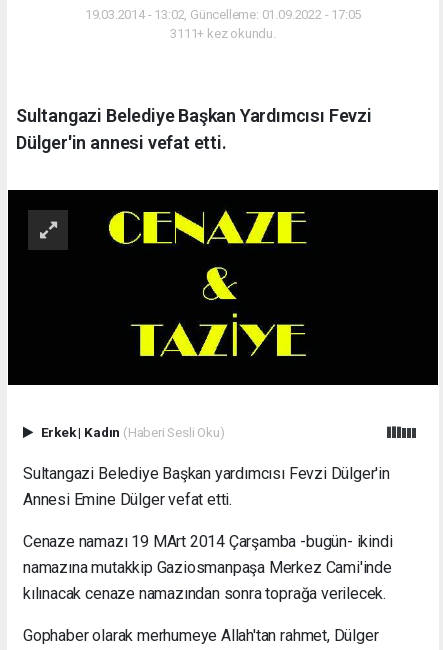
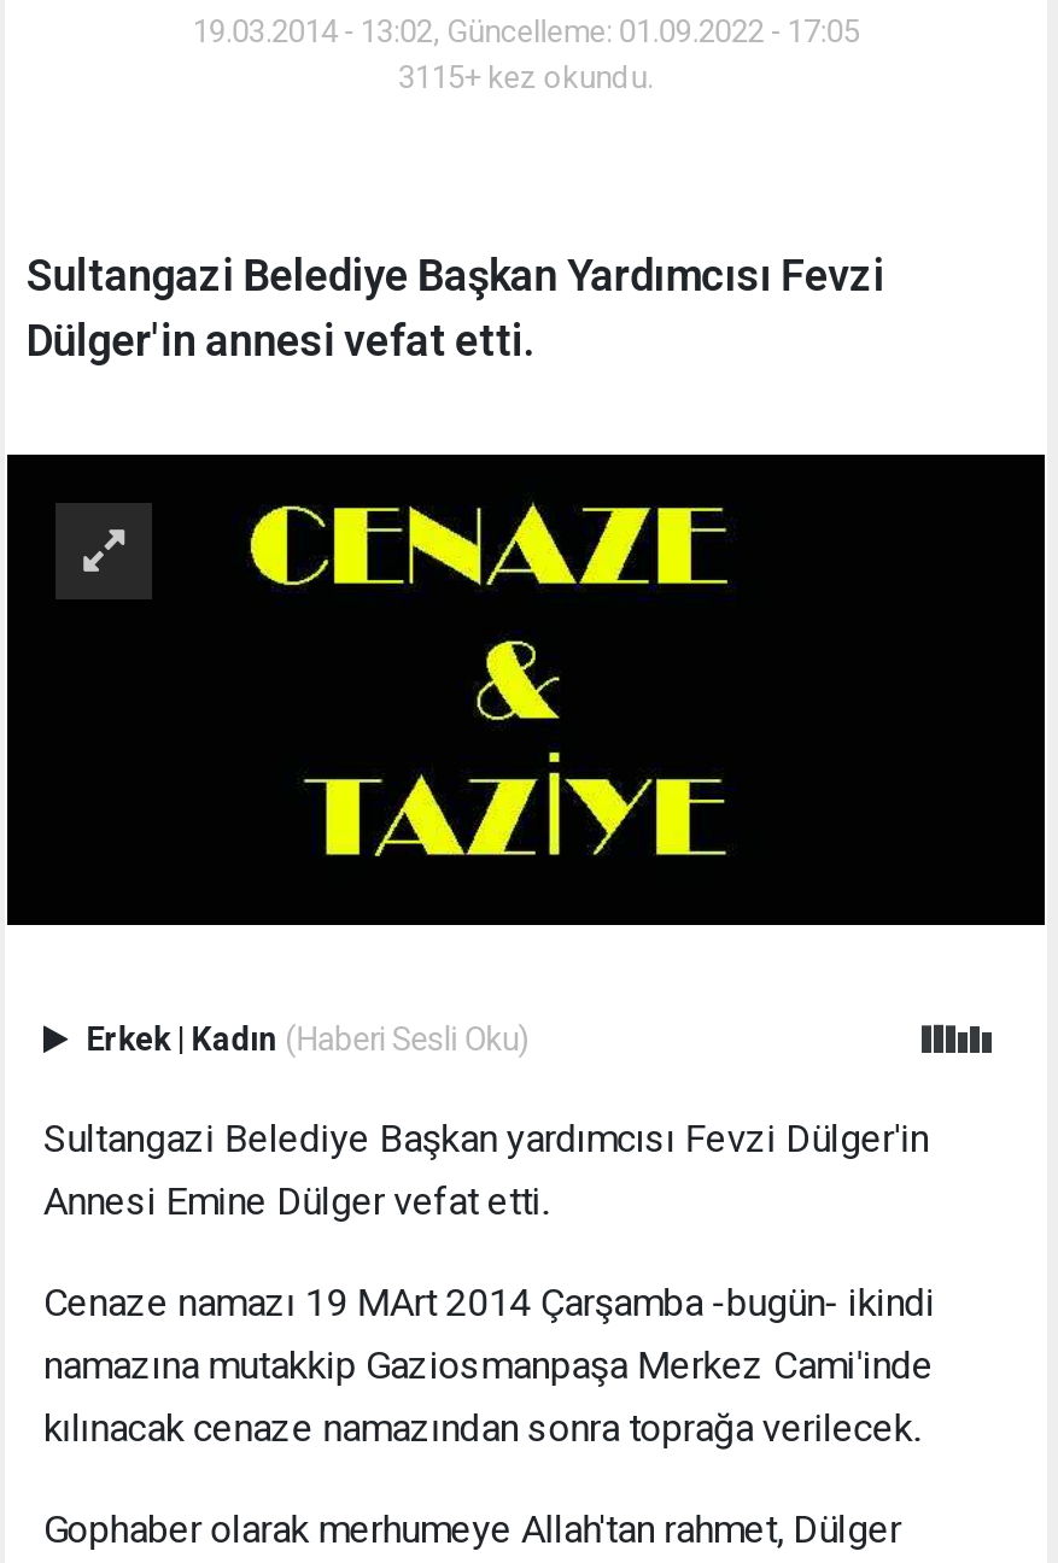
- 3111+ kez okundu.
+ 3115+ kez okundu.
